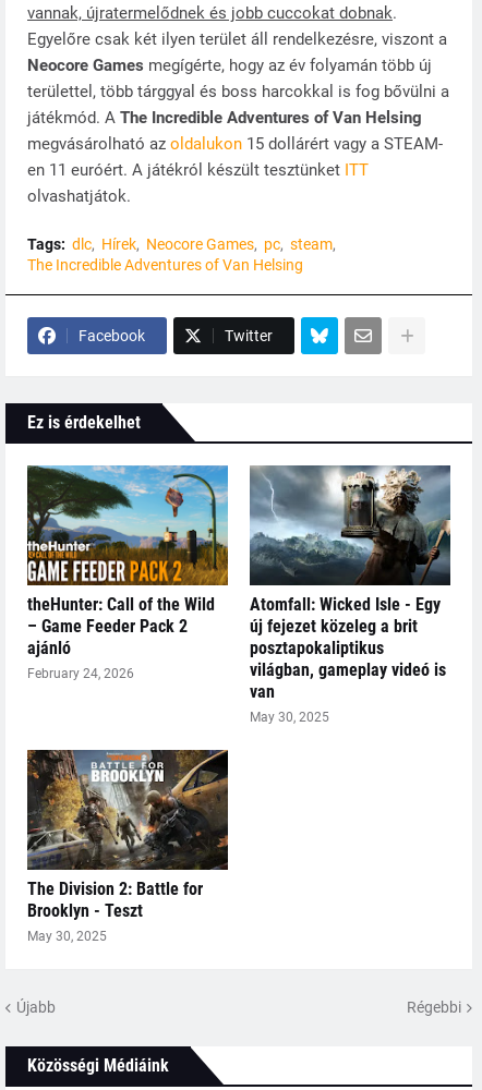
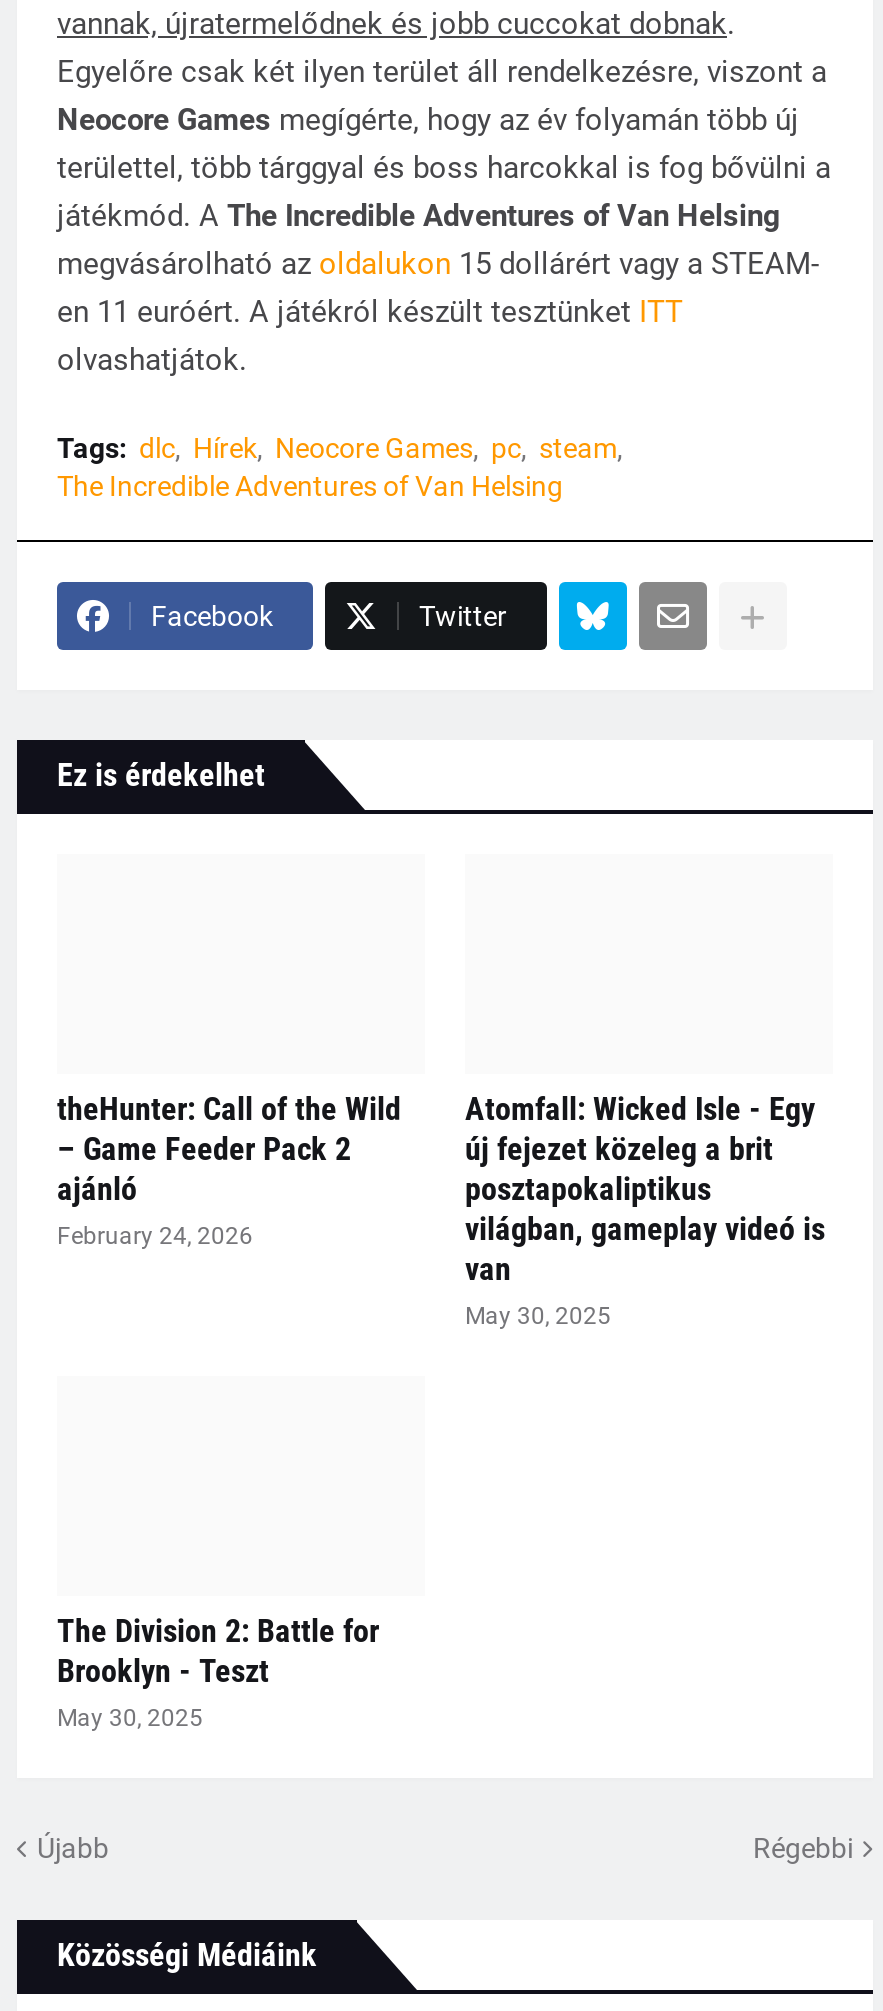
- [image]

- [image]

- [image]
